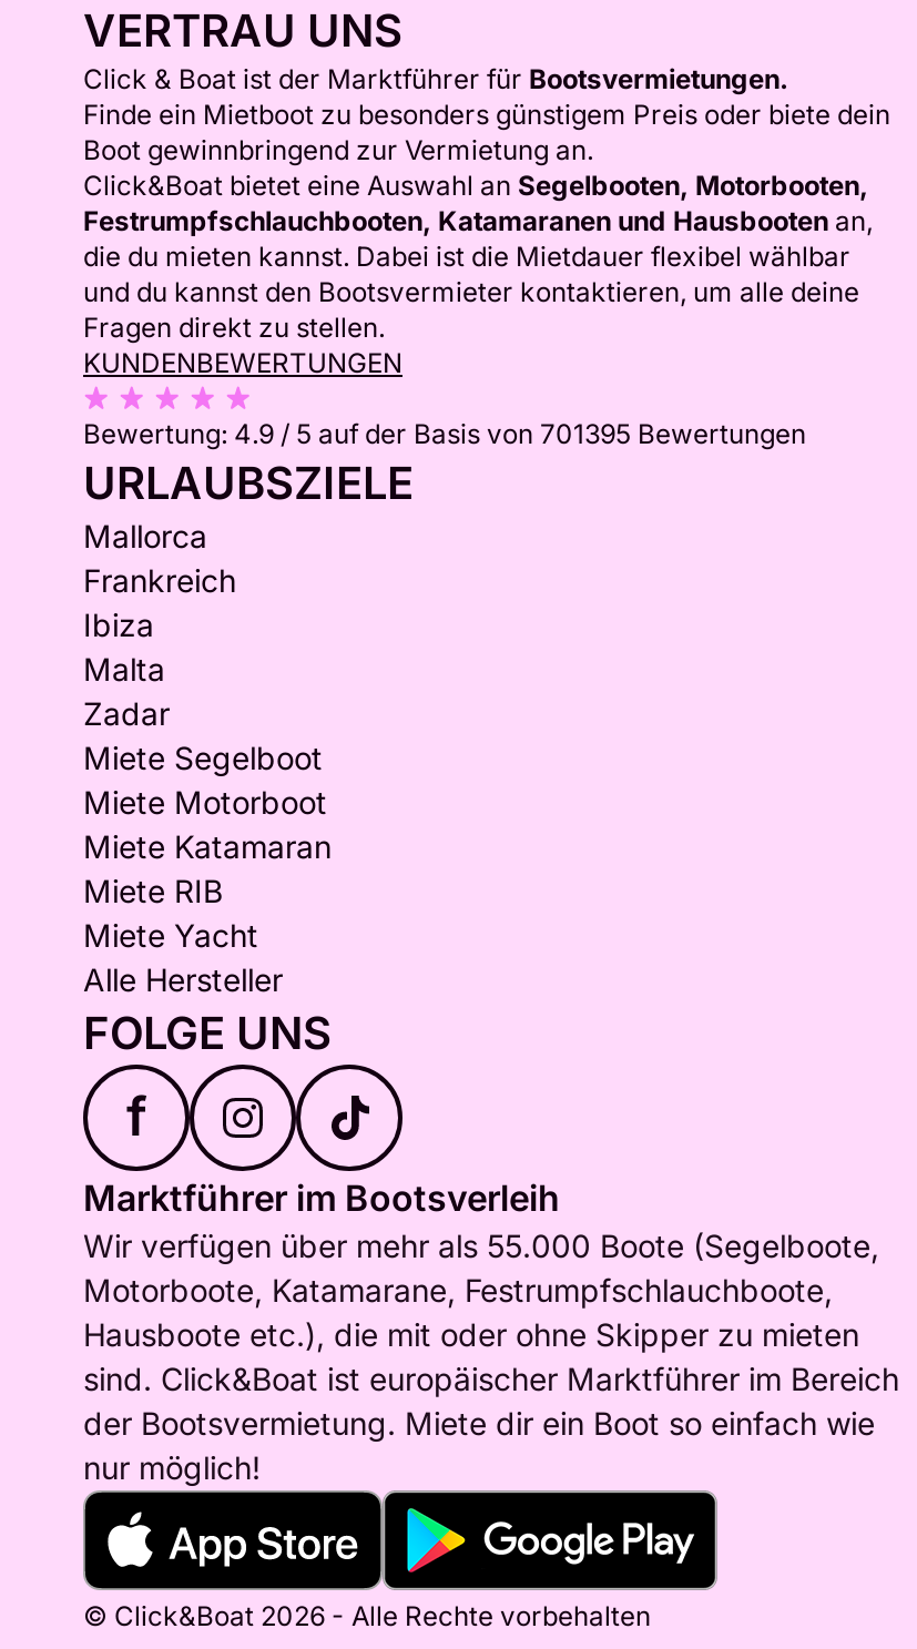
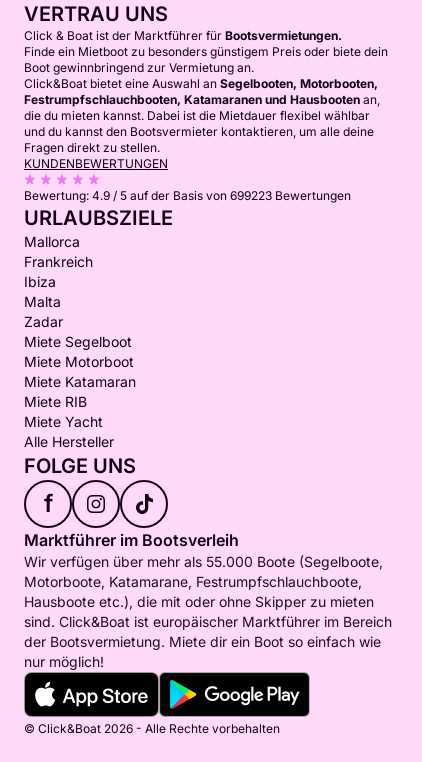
- Bewertung: 4.9 / 5 auf der Basis von 701395 Bewertungen
+ Bewertung: 4.9 / 5 auf der Basis von 699223 Bewertungen
